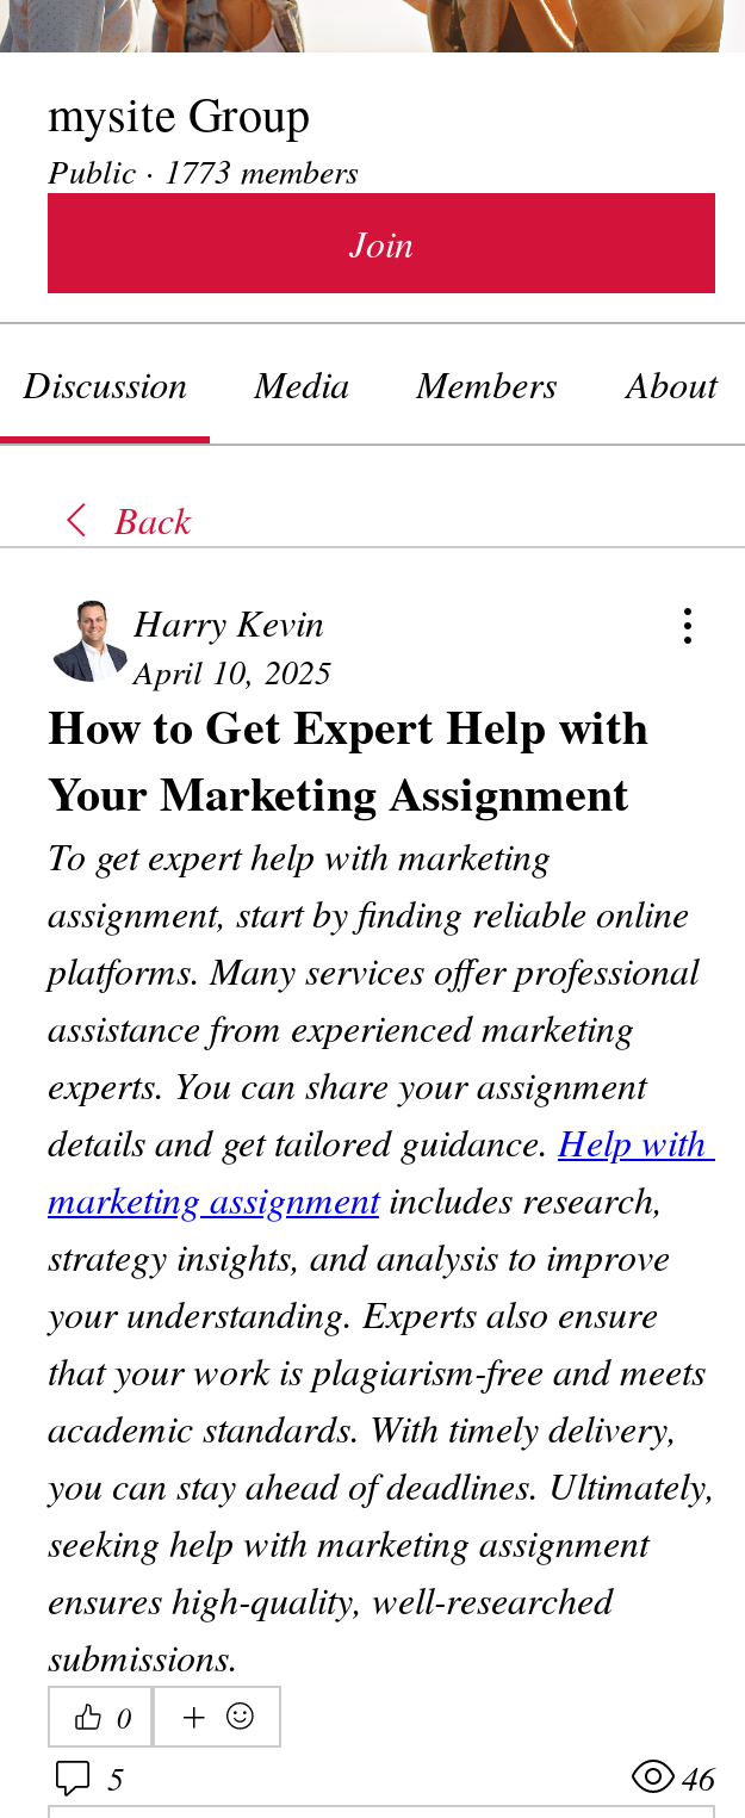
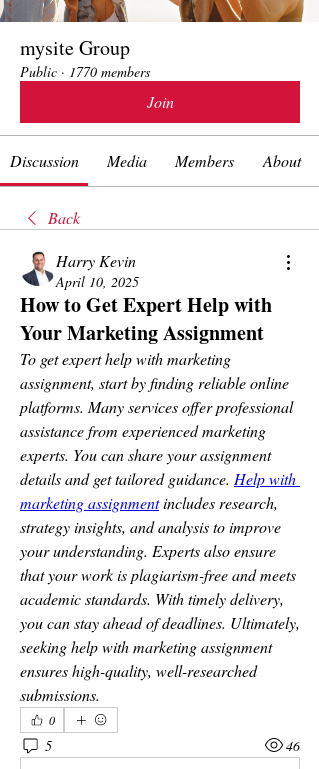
- Public · 1773 members
+ Public · 1770 members
